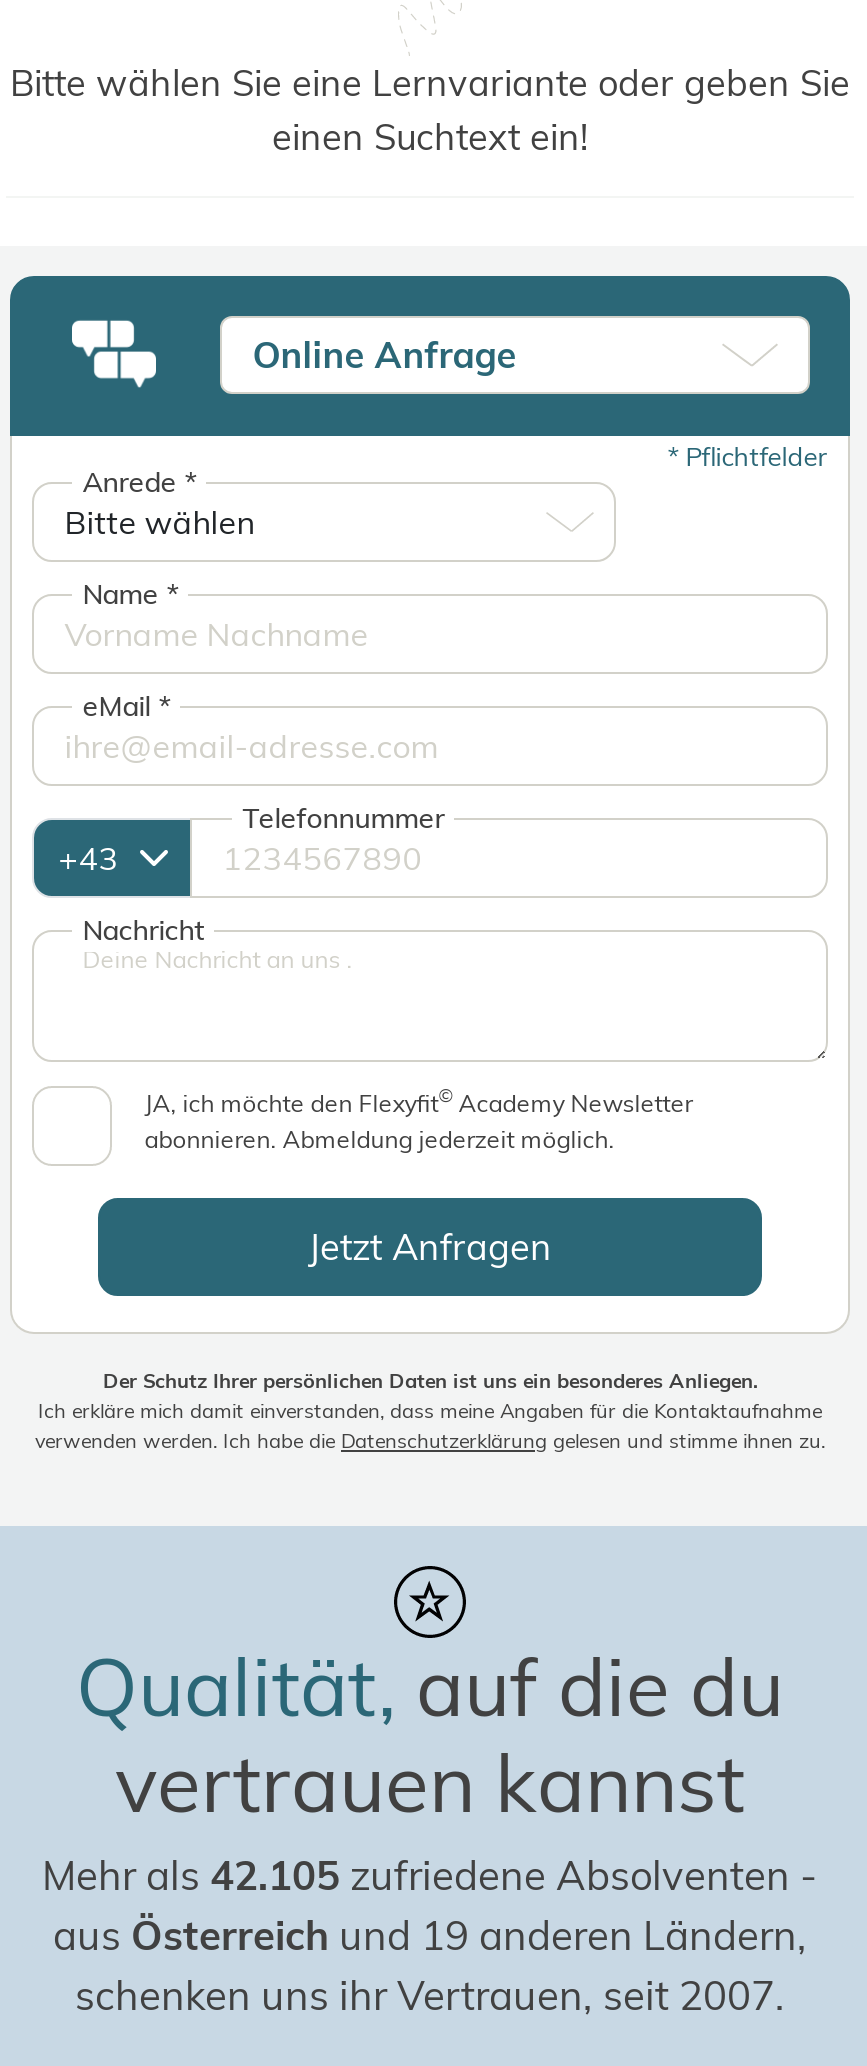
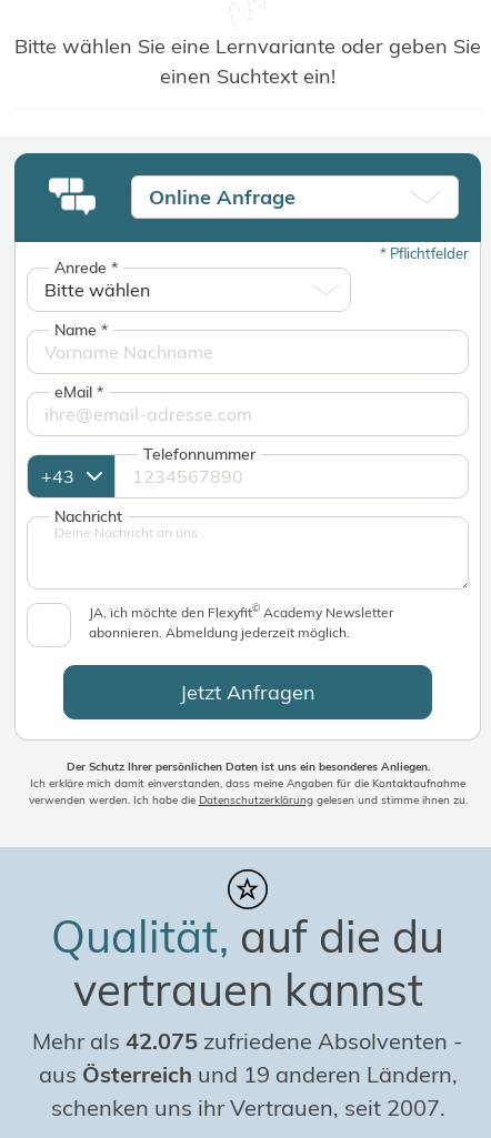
- Mehr als 42.105 zufriedene Absolventen -
+ Mehr als 42.075 zufriedene Absolventen -
